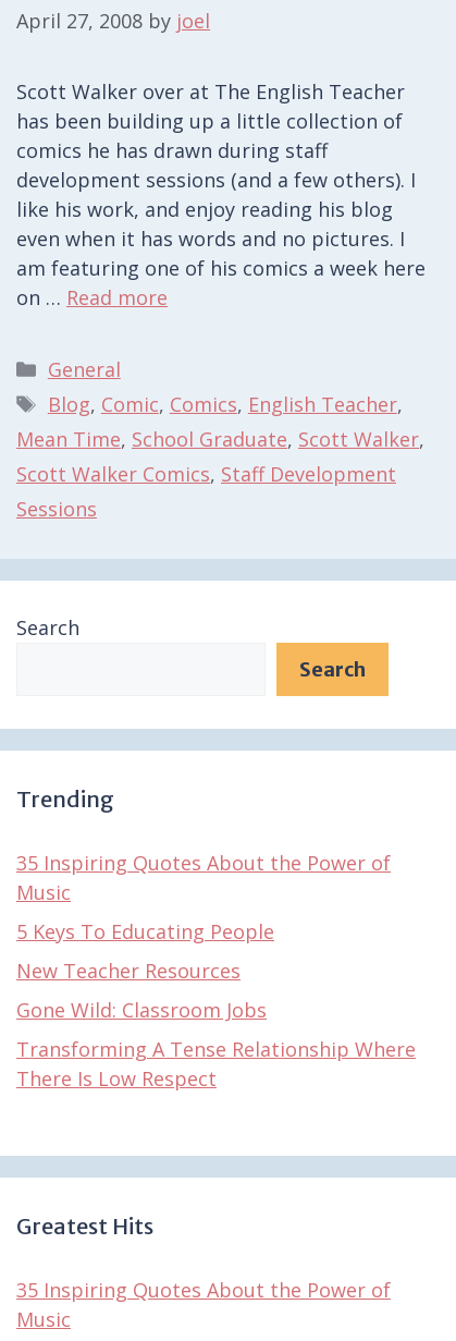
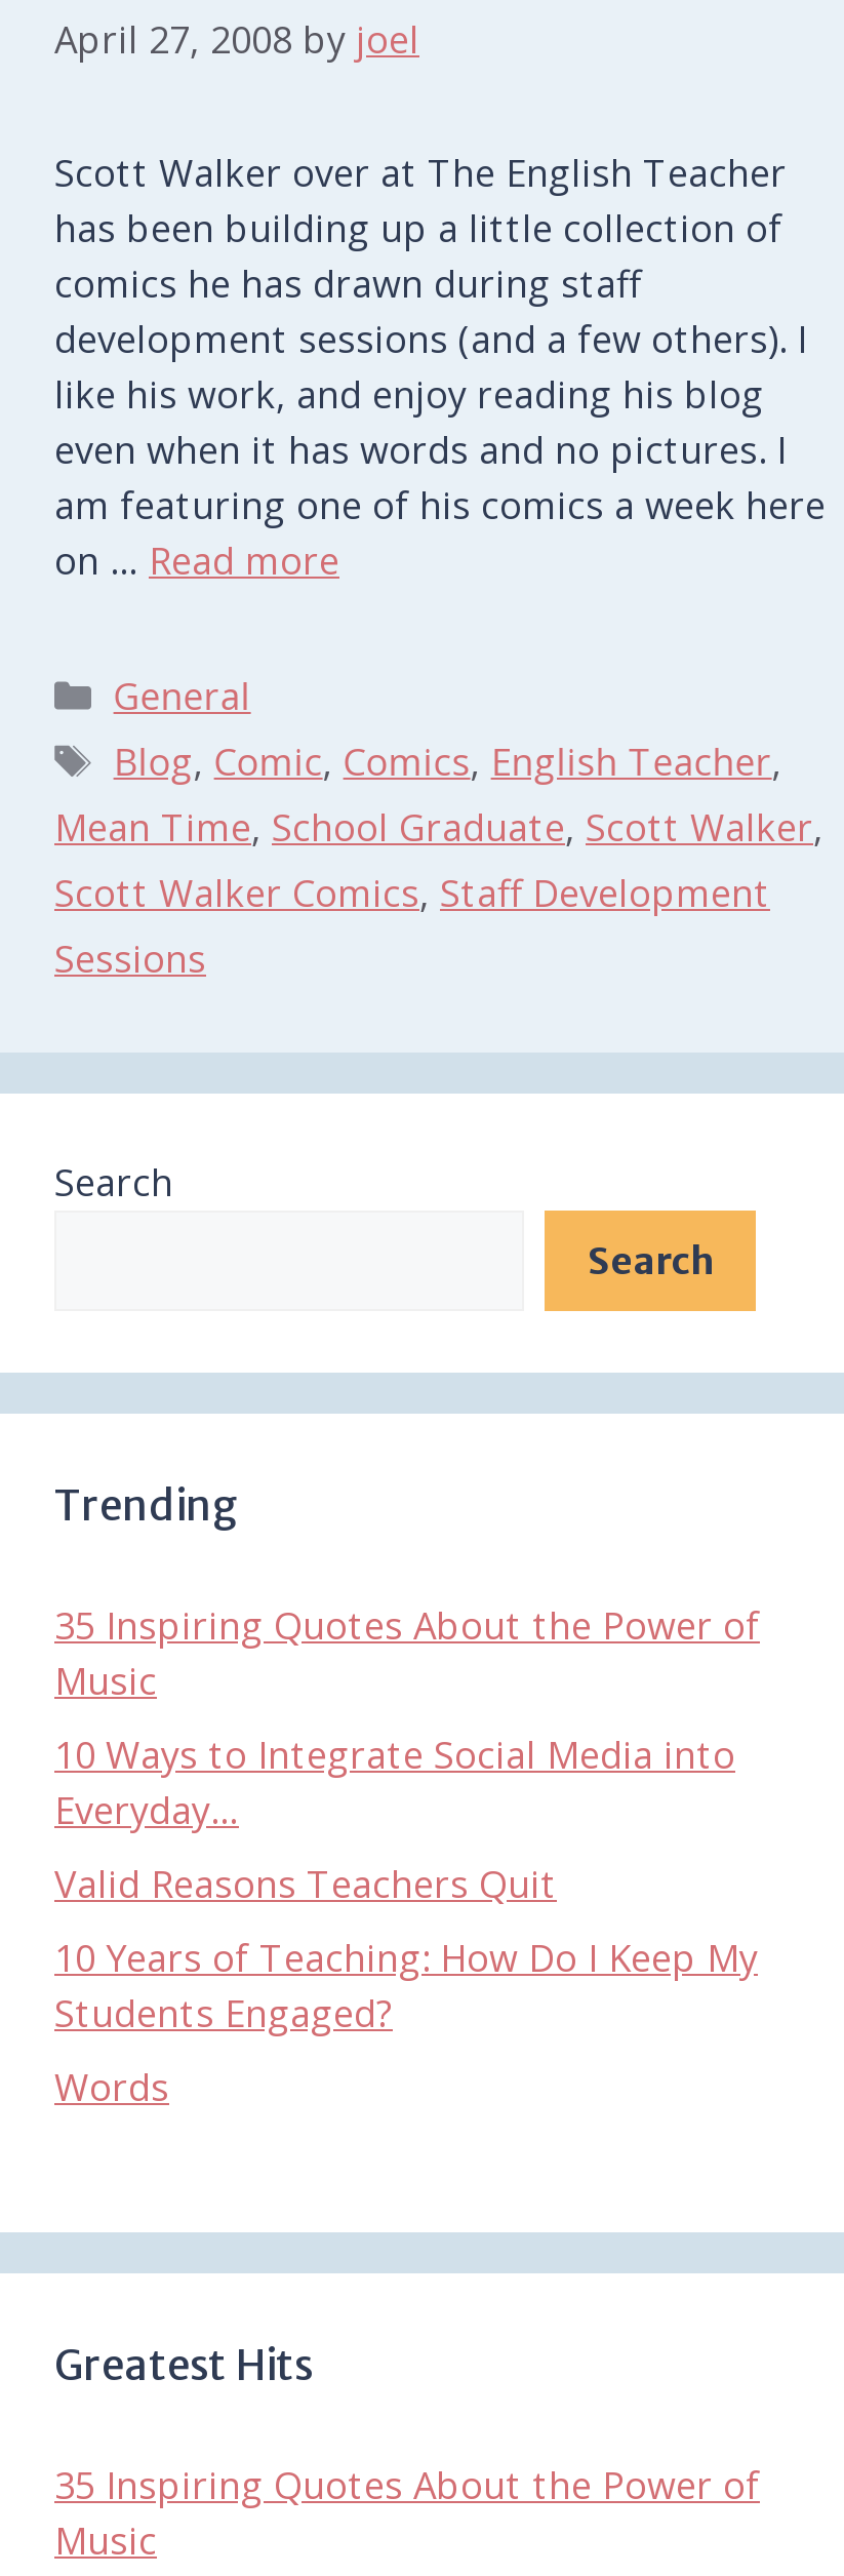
- 5 Keys To Educating People
+ 10 Ways to Integrate Social Media into
+ Everyday…

- New Teacher Resources
+ Valid Reasons Teachers Quit

- Gone Wild: Classroom Jobs
+ 10 Years of Teaching: How Do I Keep My
+ Students Engaged?

- Transforming A Tense Relationship Where
- There Is Low Respect
+ Words
